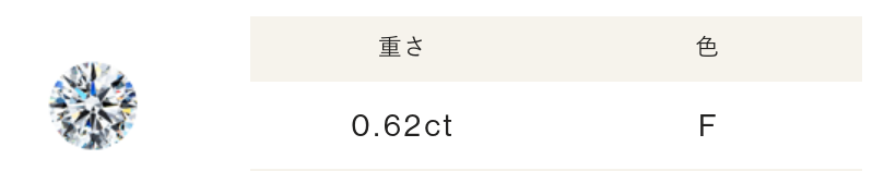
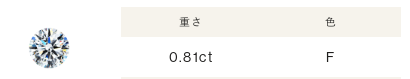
- 0.62ct
+ 0.81ct
